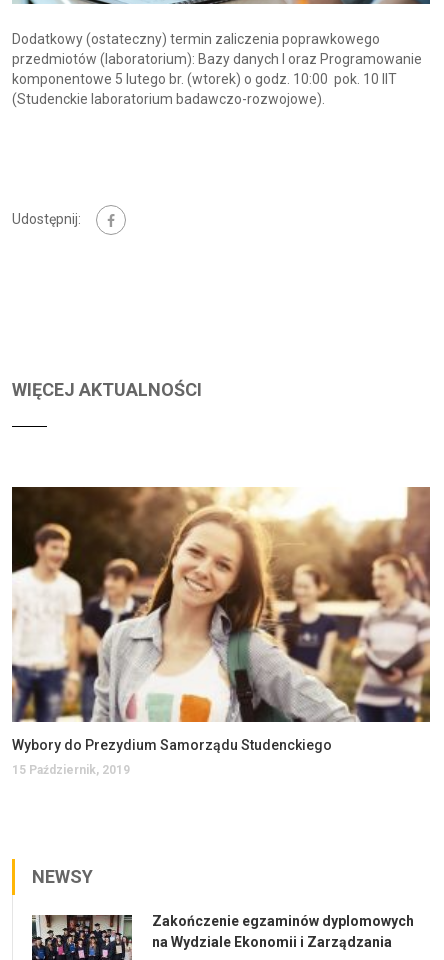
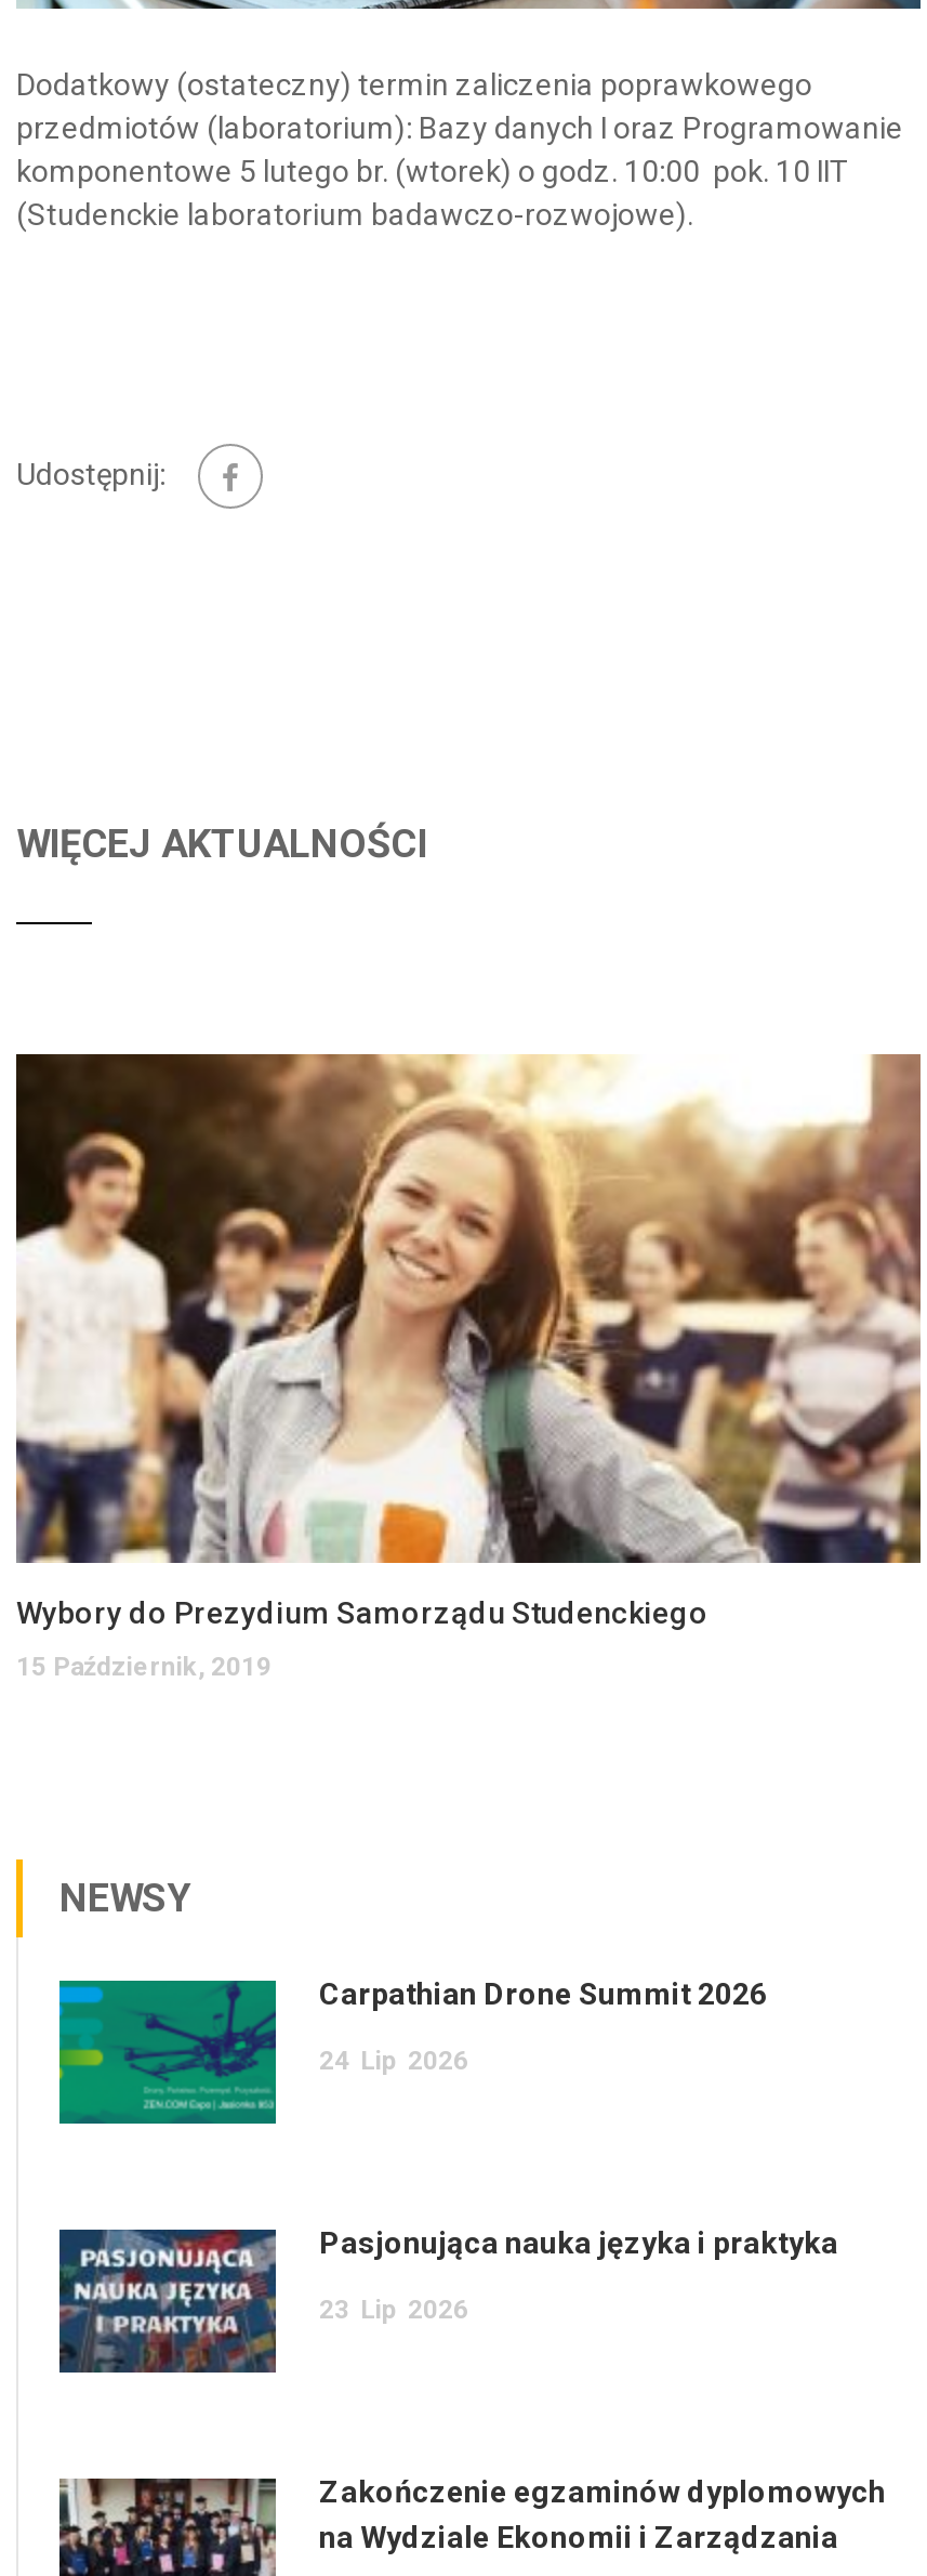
+ [image]
+ Carpathian Drone Summit 2026
+ 24 Lip 2026

+ [image]
+ Pasjonująca nauka języka i praktyka
+ 23 Lip 2026
